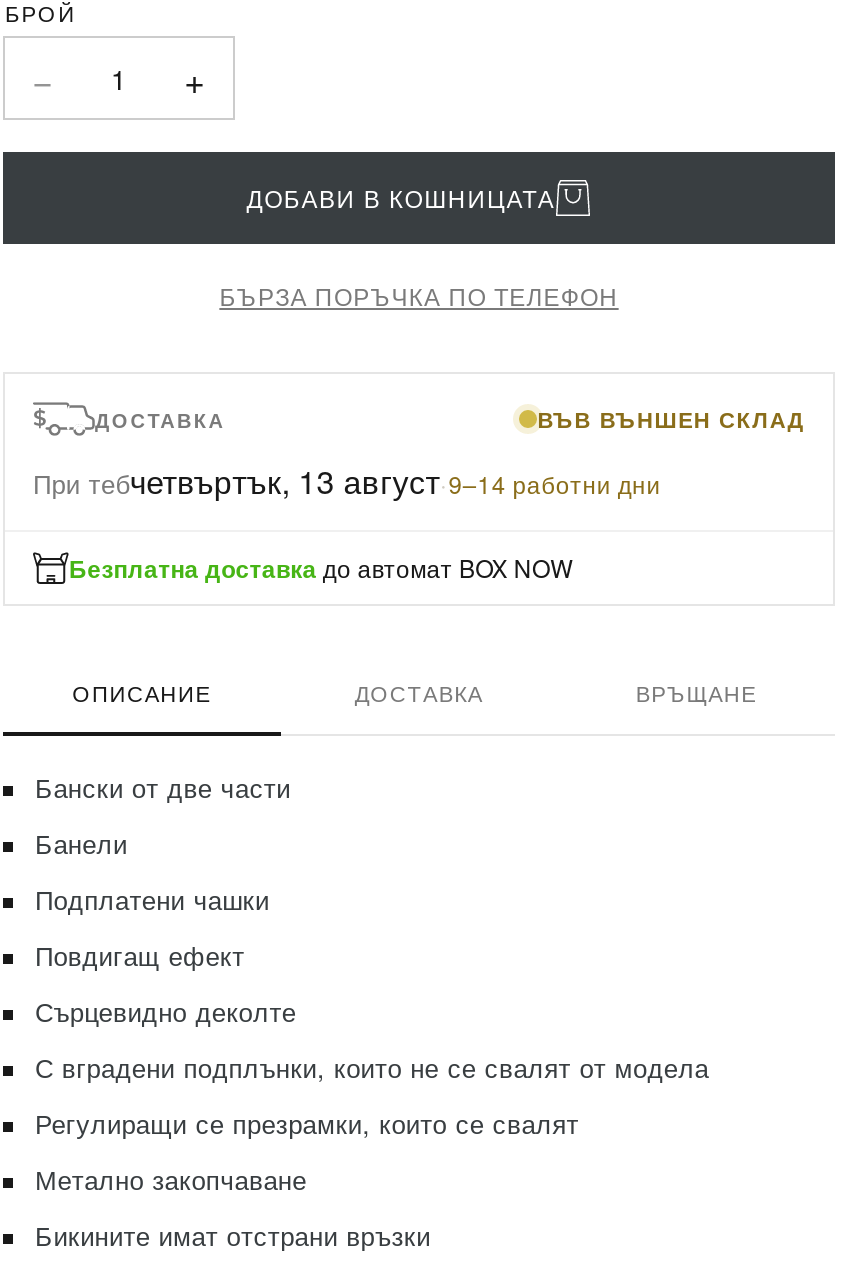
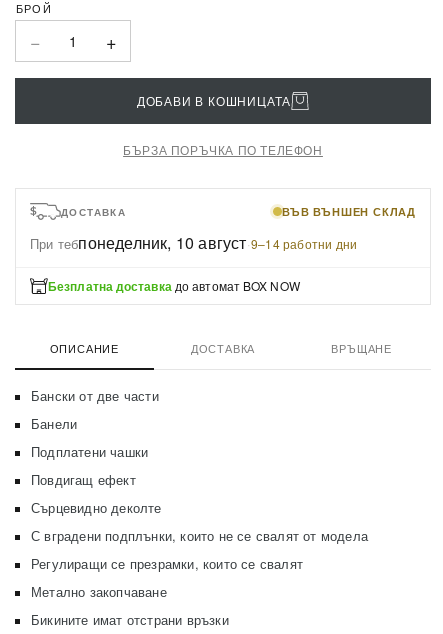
- При тебчетвъртък, 13 август · 9–14 работни дни
+ При тебпонеделник, 10 август · 9–14 работни дни
